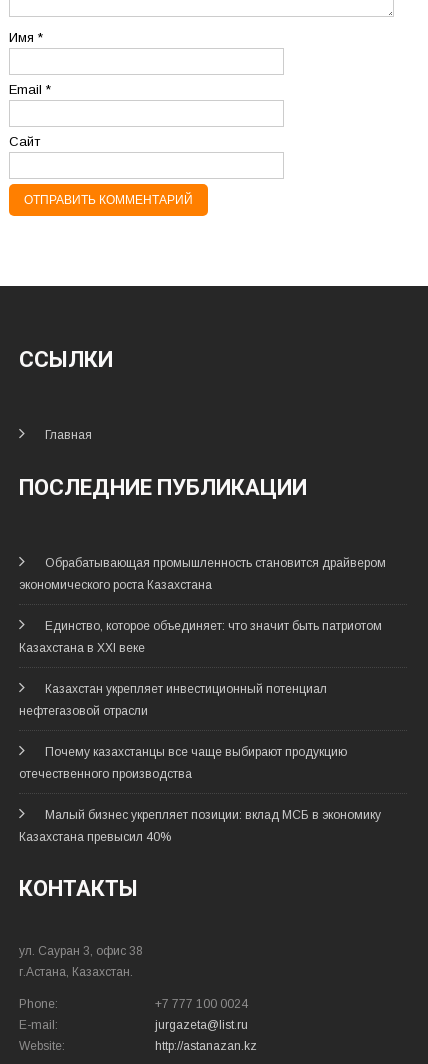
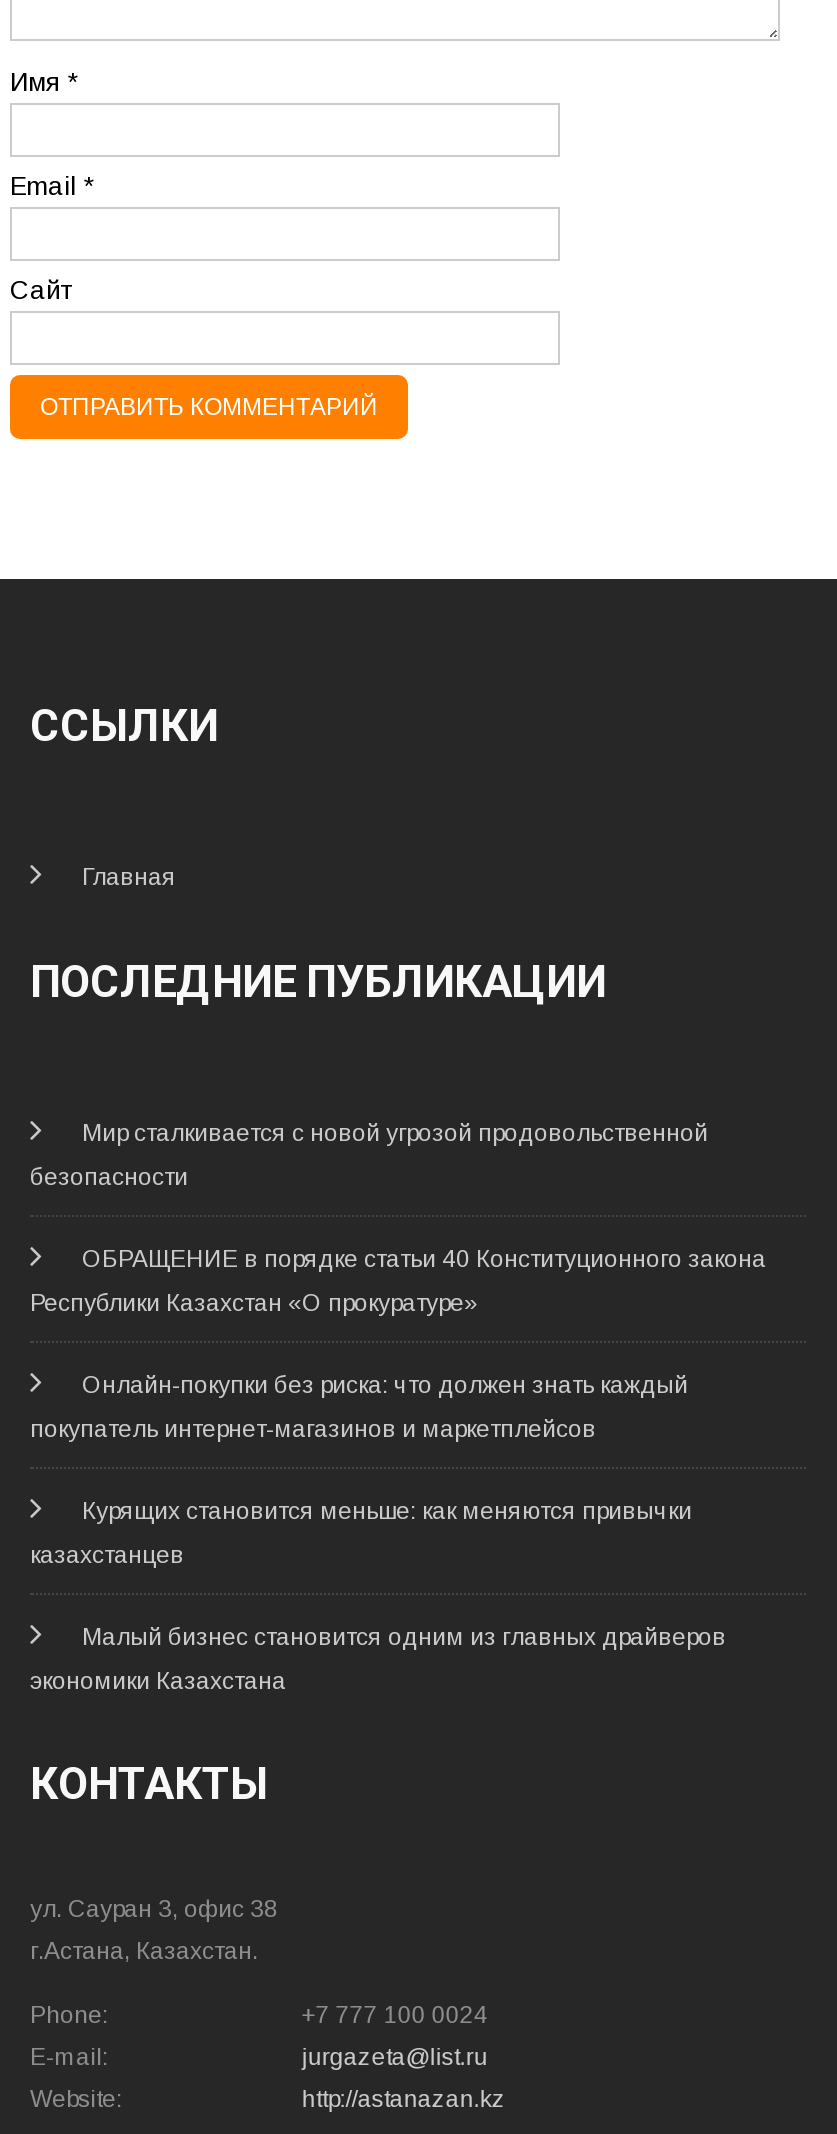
- Обрабатывающая промышленность становится драйвером
+ Мир сталкивается с новой угрозой продовольственной

- экономического роста Казахстана
+ безопасности

- Единство, которое объединяет: что значит быть патриотом
+ ОБРАЩЕНИЕ в порядке статьи 40 Конституционного закона

- Казахстана в XXI веке
+ Республики Казахстан «О прокуратуре»

- Казахстан укрепляет инвестиционный потенциал
+ Онлайн-покупки без риска: что должен знать каждый

- нефтегазовой отрасли
+ покупатель интернет-магазинов и маркетплейсов

- Почему казахстанцы все чаще выбирают продукцию
+ Курящих становится меньше: как меняются привычки

- отечественного производства
+ казахстанцев

- Малый бизнес укрепляет позиции: вклад МСБ в экономику
+ Малый бизнес становится одним из главных драйверов

- Казахстана превысил 40%
+ экономики Казахстана
